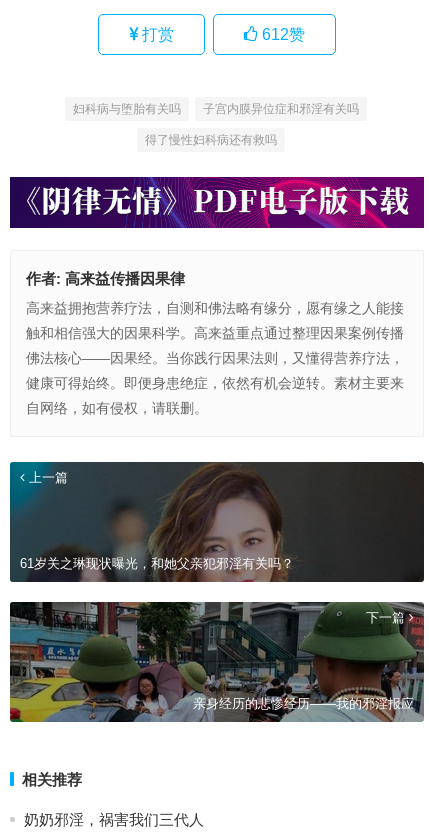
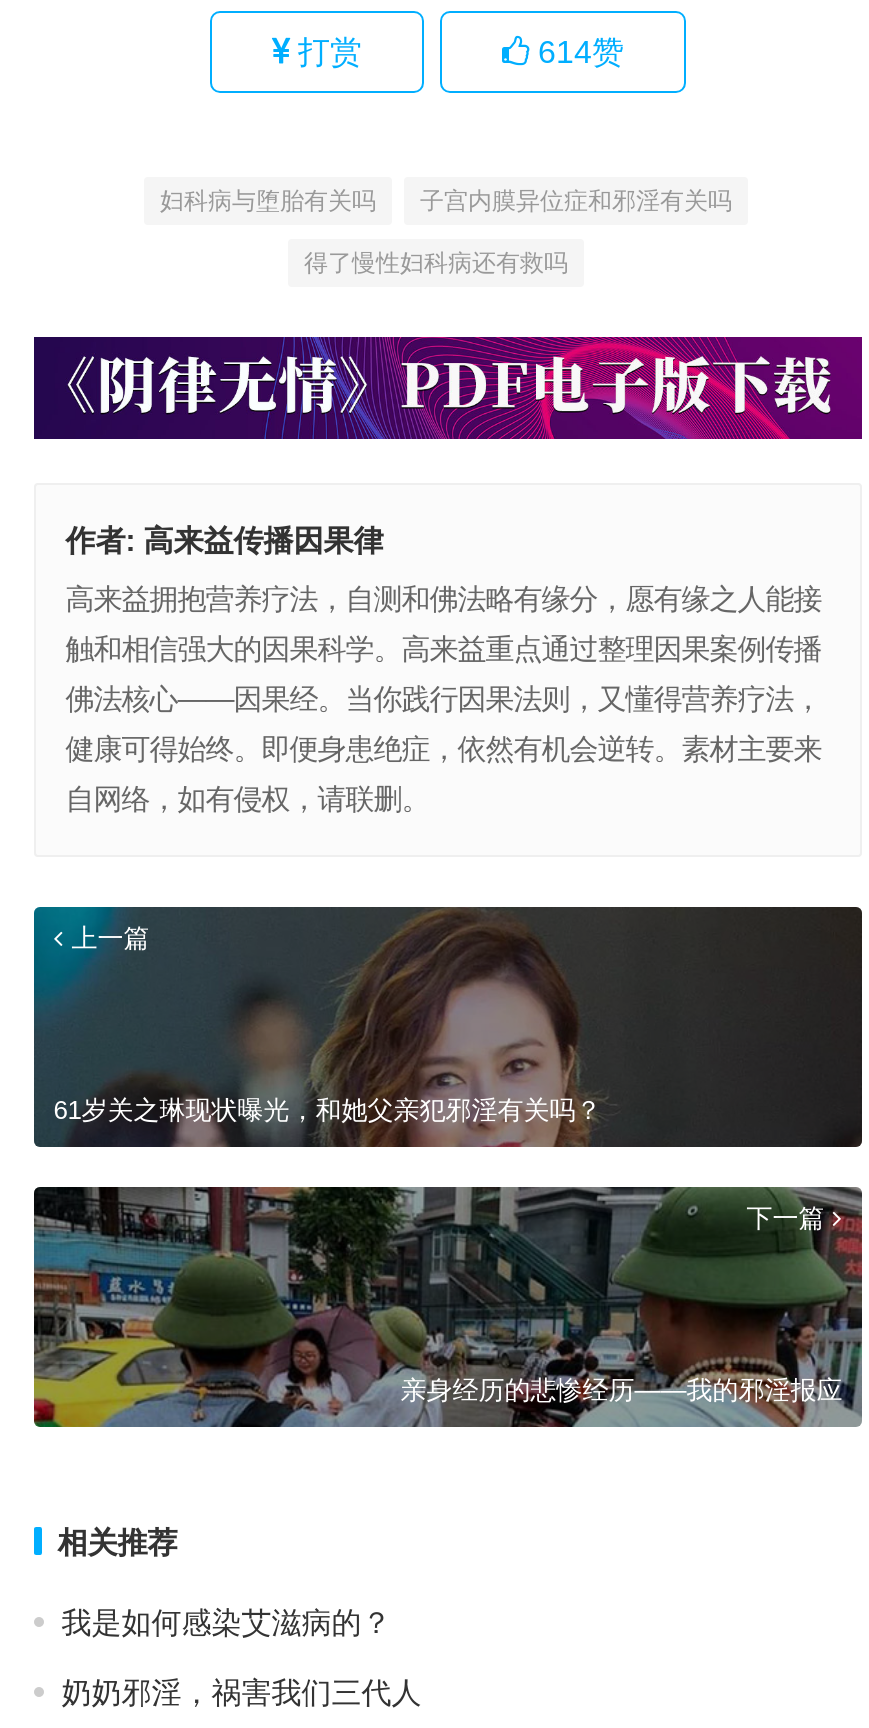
- 612赞
+ 614赞

+ 我是如何感染艾滋病的？
